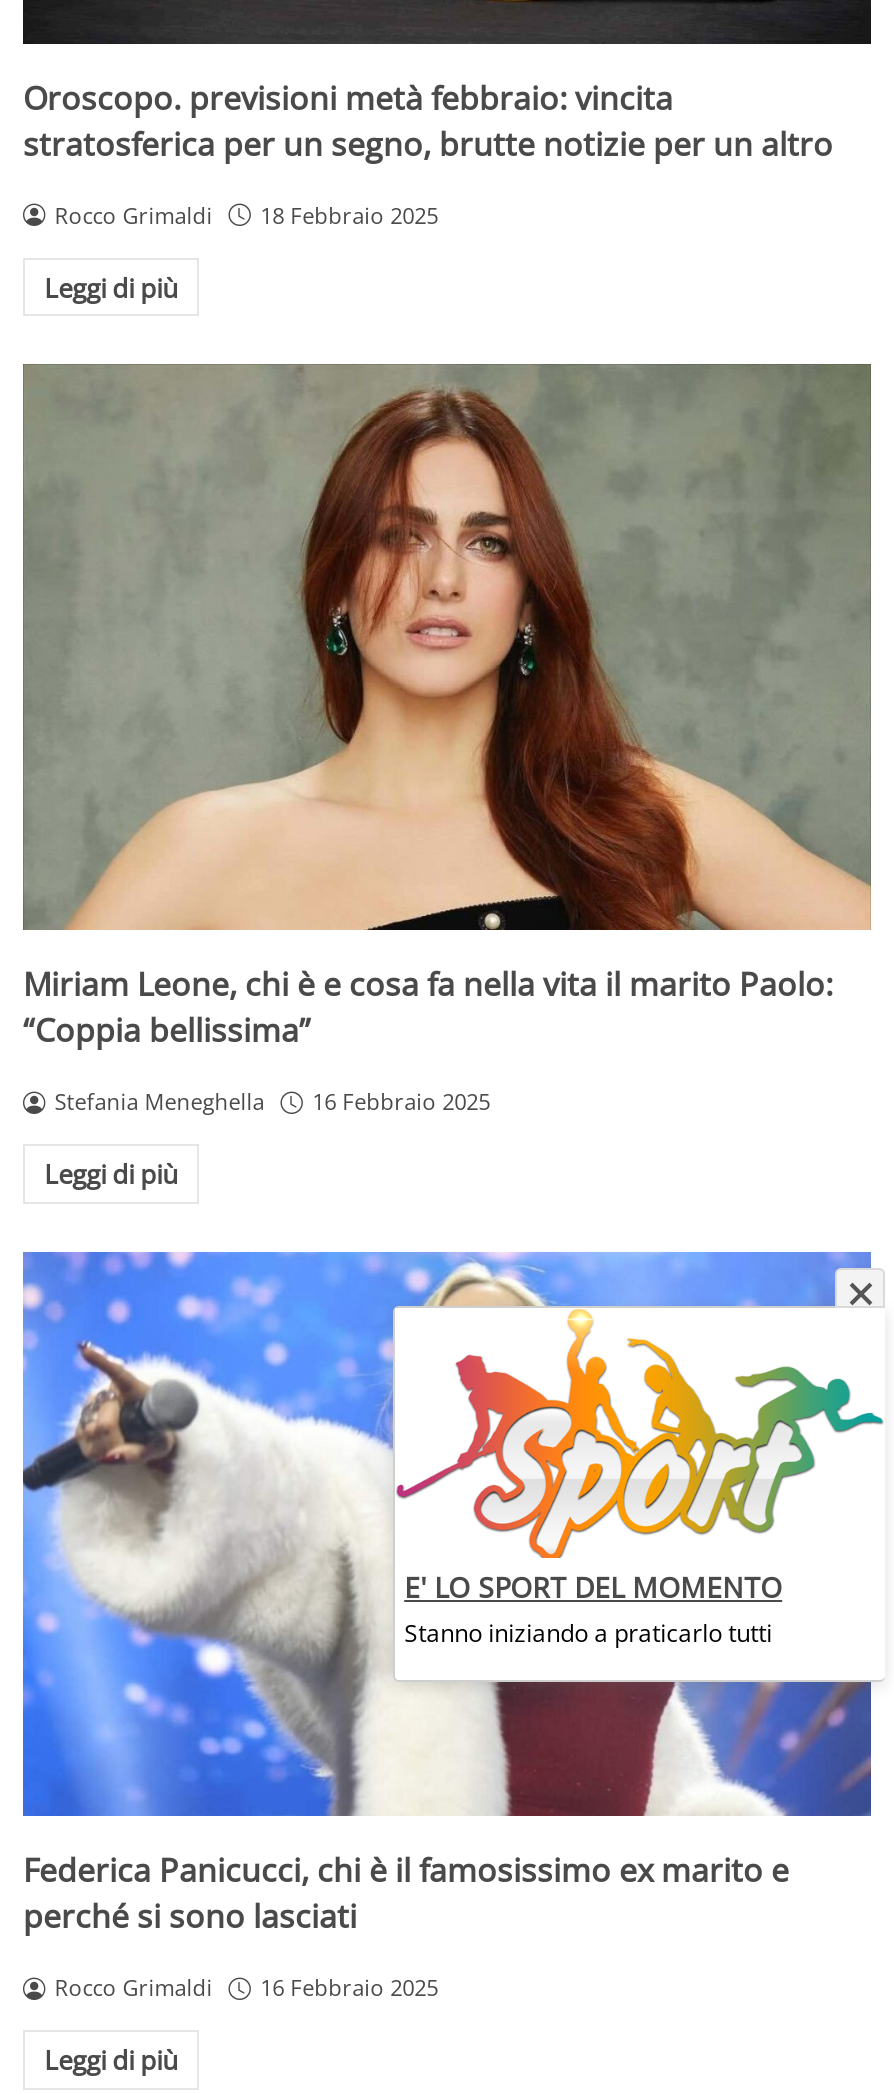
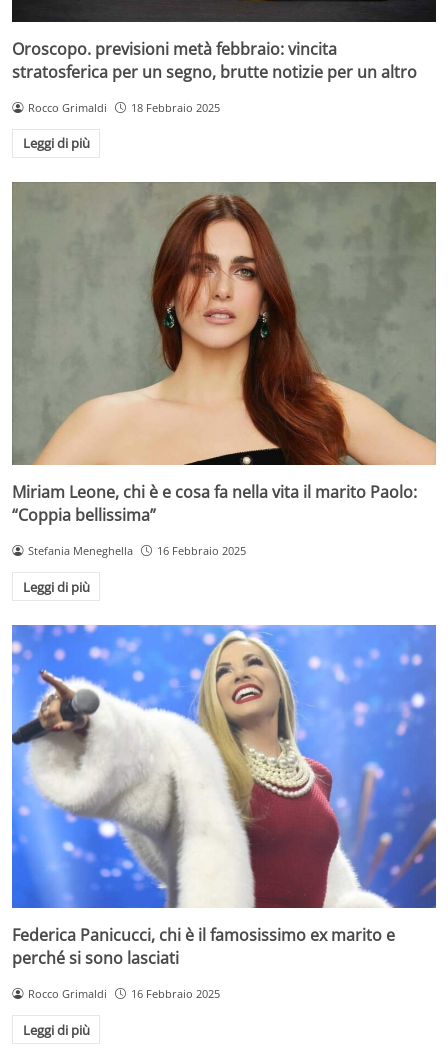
- [image]
+ [image]

- E' LO SPORT DEL MOMENTO
- Stanno iniziando a praticarlo tutti
